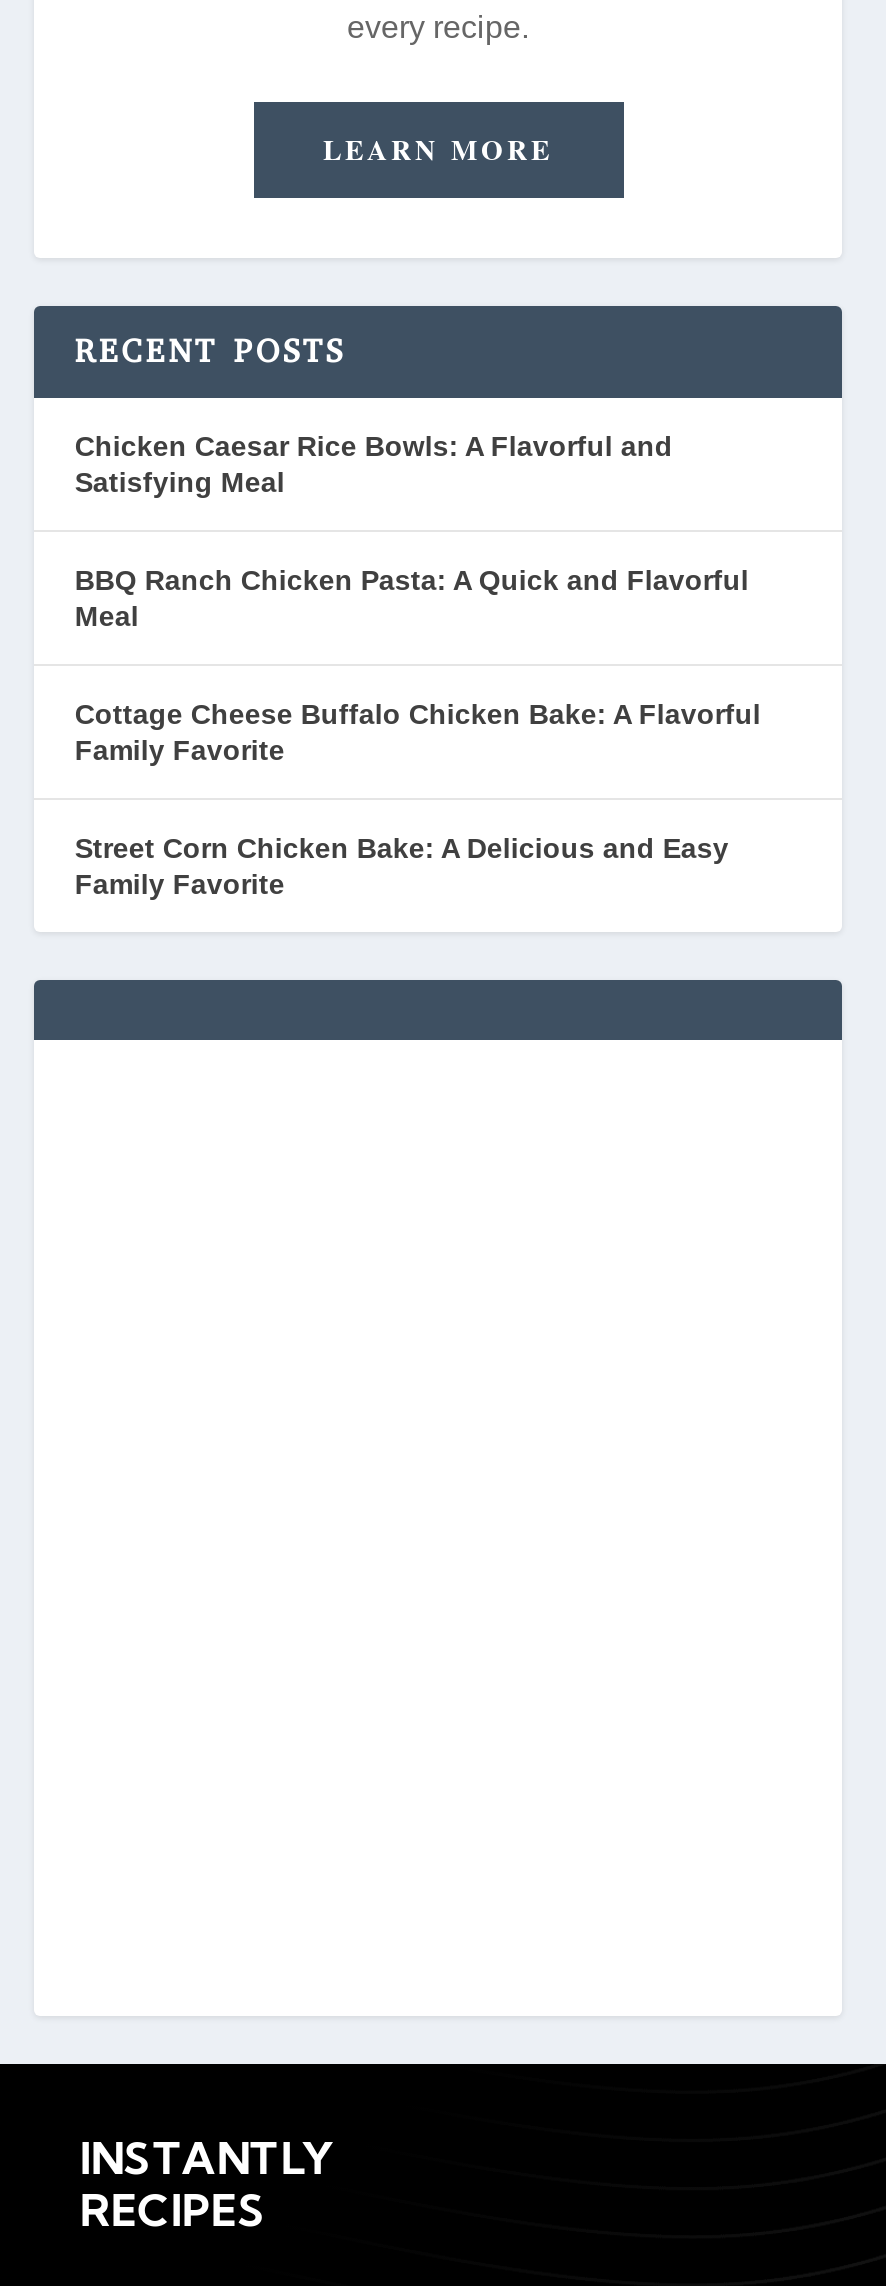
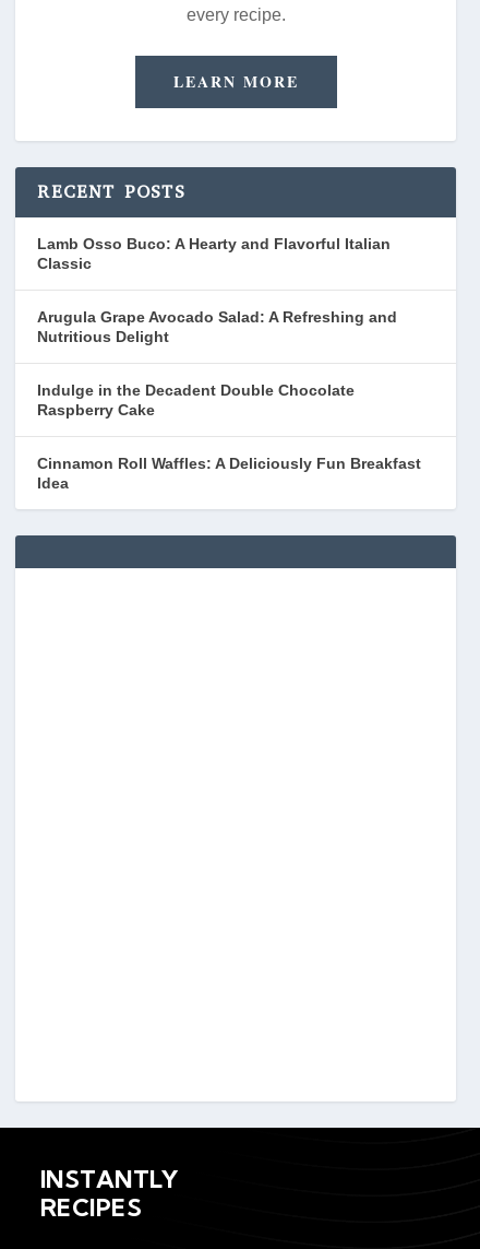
- Chicken Caesar Rice Bowls: A Flavorful and
- Satisfying Meal
+ Lamb Osso Buco: A Hearty and Flavorful Italian
+ Classic

- BBQ Ranch Chicken Pasta: A Quick and Flavorful
- Meal
+ Arugula Grape Avocado Salad: A Refreshing and
+ Nutritious Delight

- Cottage Cheese Buffalo Chicken Bake: A Flavorful
- Family Favorite
+ Indulge in the Decadent Double Chocolate
+ Raspberry Cake

- Street Corn Chicken Bake: A Delicious and Easy
- Family Favorite
+ Cinnamon Roll Waffles: A Deliciously Fun Breakfast
+ Idea
